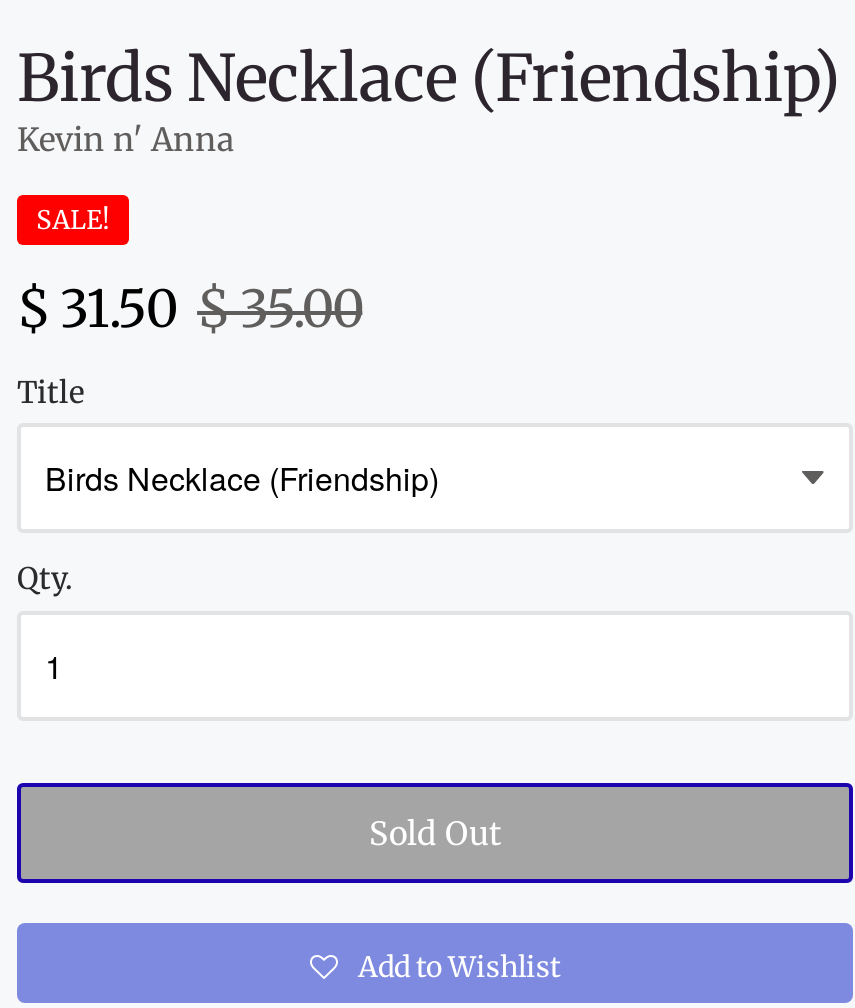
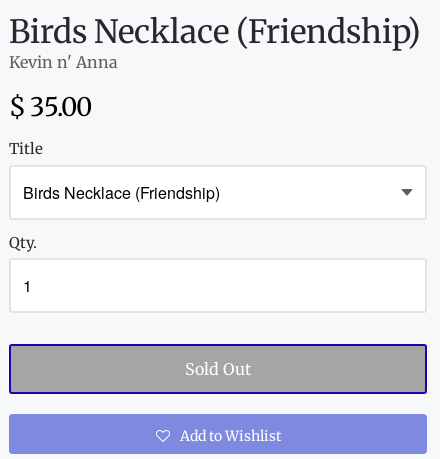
- SALE!
- $ 31.50 $ 35.00
+ $ 35.00
